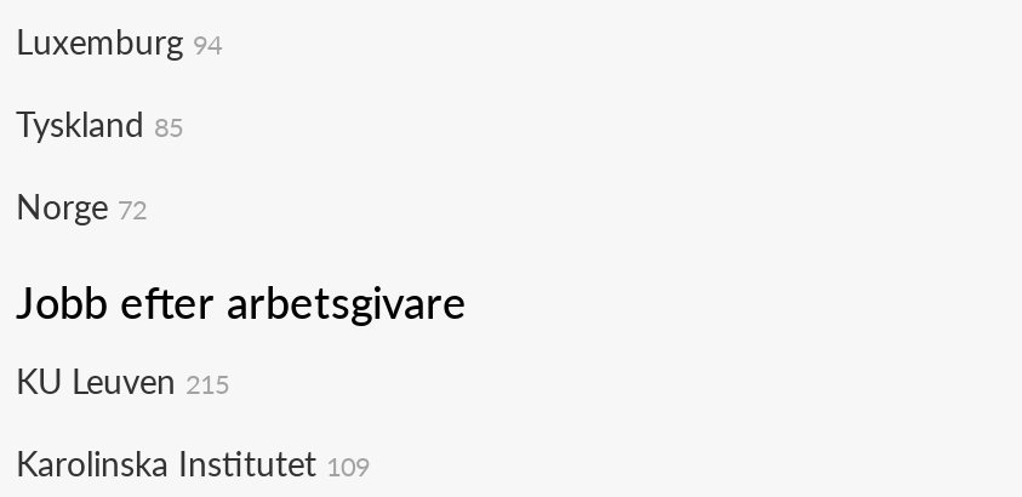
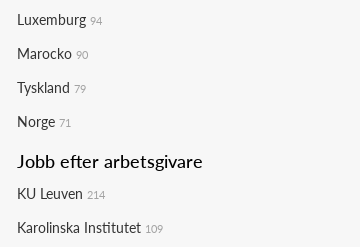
- Tyskland 85
- Norge 72
+ Marocko 90
+ Tyskland 79
+ Norge 71

- KU Leuven 215
+ KU Leuven 214
